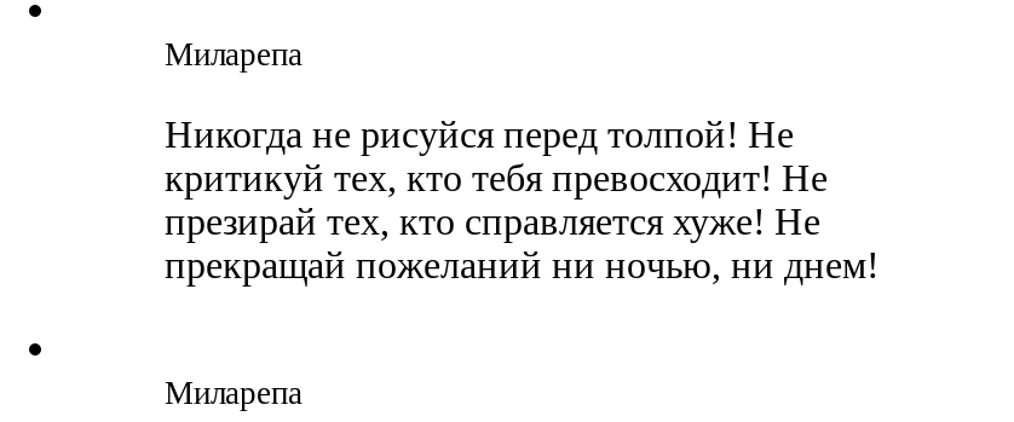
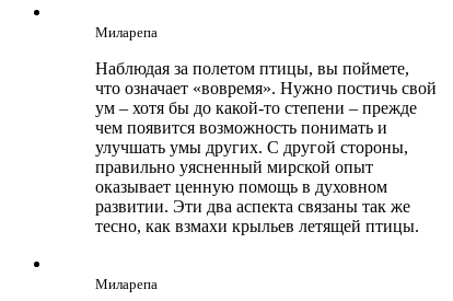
- Никогда не рисуйся перед толпой! Не
- критикуй тех, кто тебя превосходит! Не
- презирай тех, кто справляется хуже! Не
- прекращай пожеланий ни ночью, ни днем!
+ Наблюдая за полетом птицы, вы поймете,
+ что означает «вовремя». Нужно постичь свой
+ ум – хотя бы до какой-то степени – прежде
+ чем появится возможность понимать и
+ улучшать умы других. С другой стороны,
+ правильно уясненный мирской опыт
+ оказывает ценную помощь в духовном
+ развитии. Эти два аспекта связаны так же
+ тесно, как взмахи крыльев летящей птицы.
